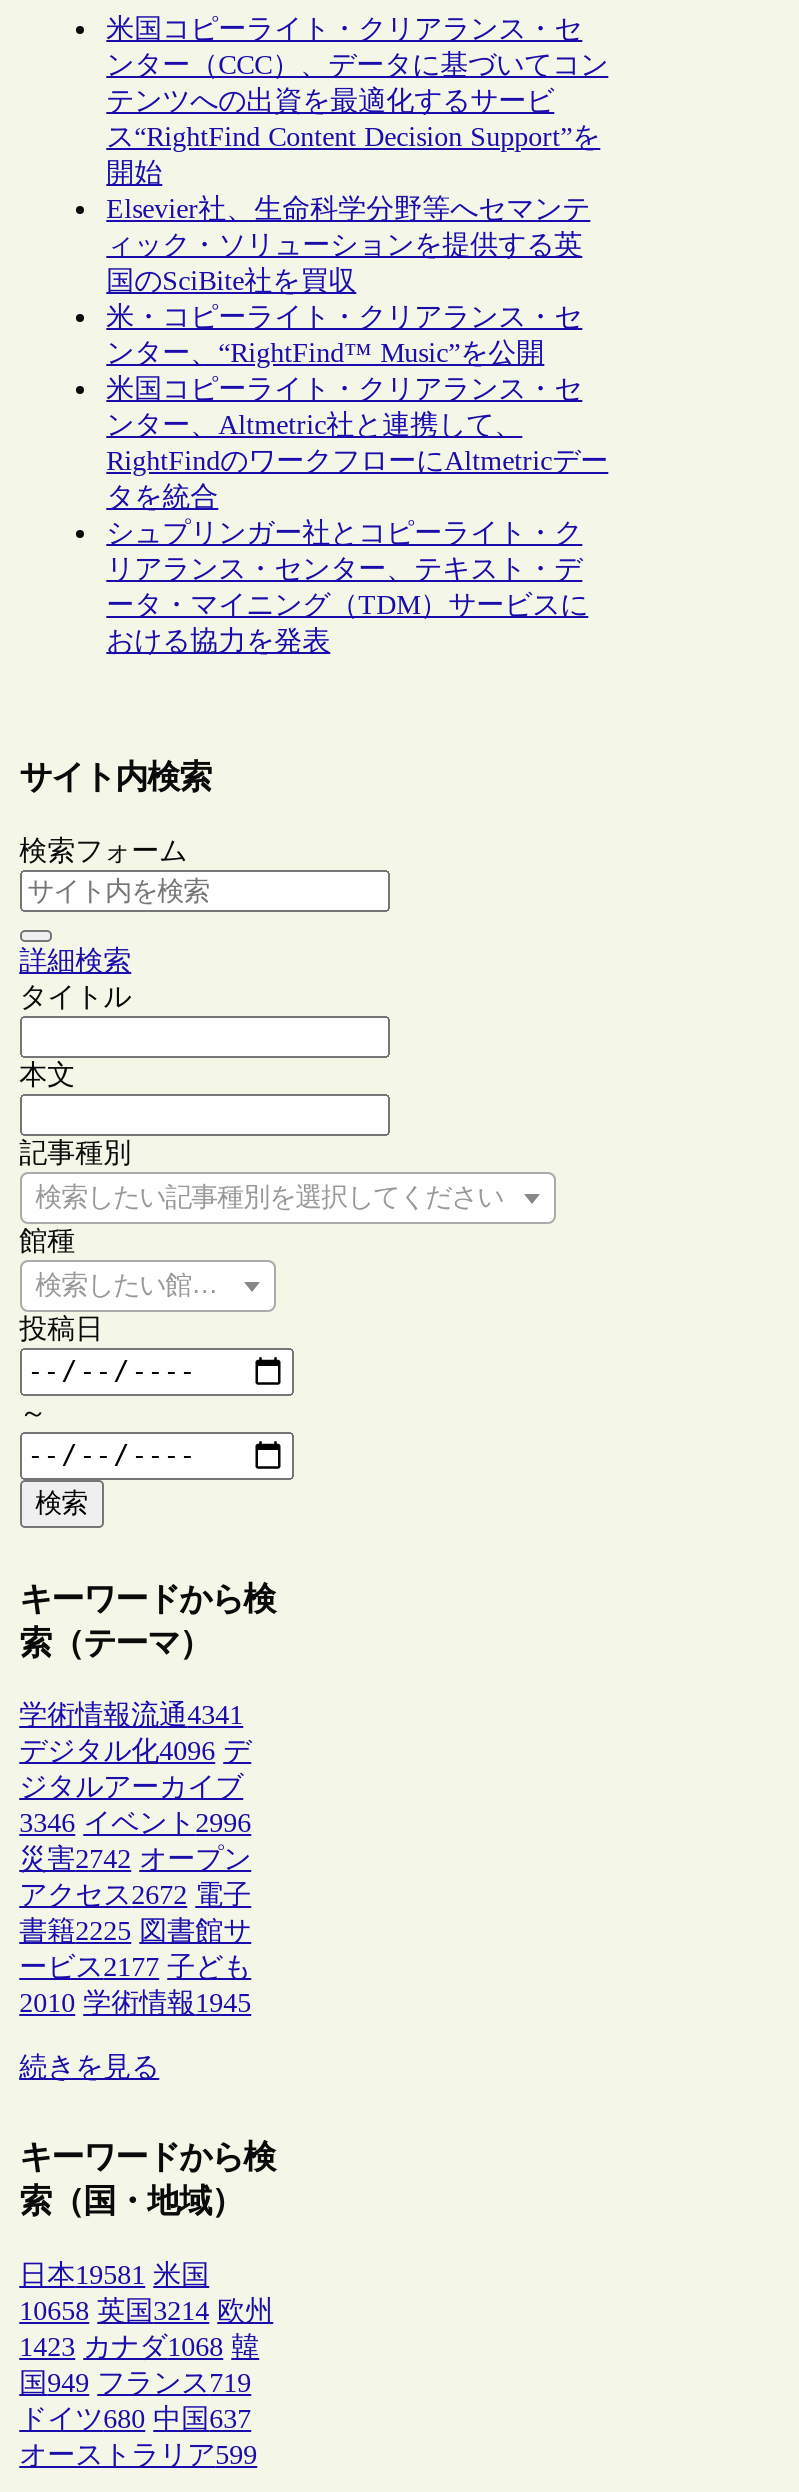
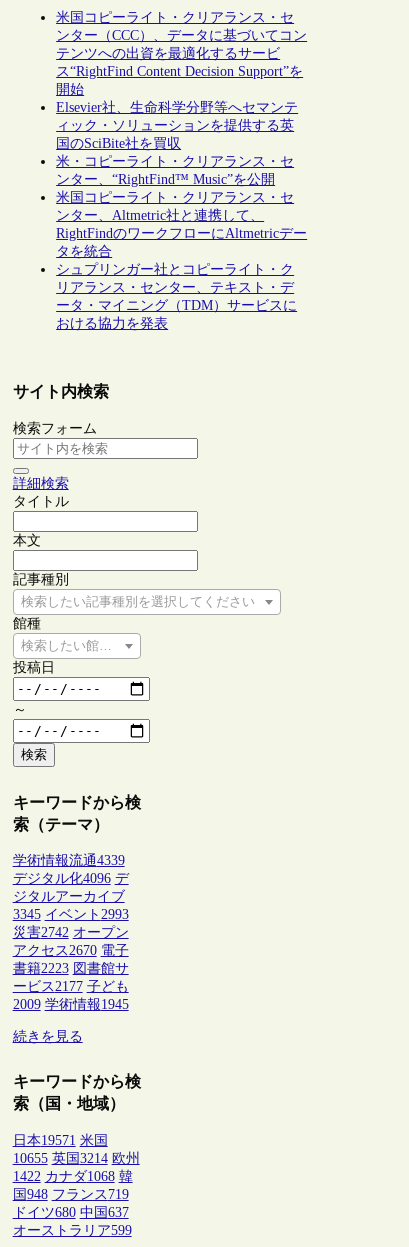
- 学術情報流通4341
+ 学術情報流通4339

- 3346 イベント2996
+ 3345 イベント2993

- アクセス2672 電子
+ アクセス2670 電子

- 書籍2225 図書館サ
+ 書籍2223 図書館サ

- 2010 学術情報1945
+ 2009 学術情報1945

- 日本19581 米国
+ 日本19571 米国

- 10658 英国3214 欧州
+ 10655 英国3214 欧州

- 1423 カナダ1068 韓
+ 1422 カナダ1068 韓

- 国949 フランス719
+ 国948 フランス719
